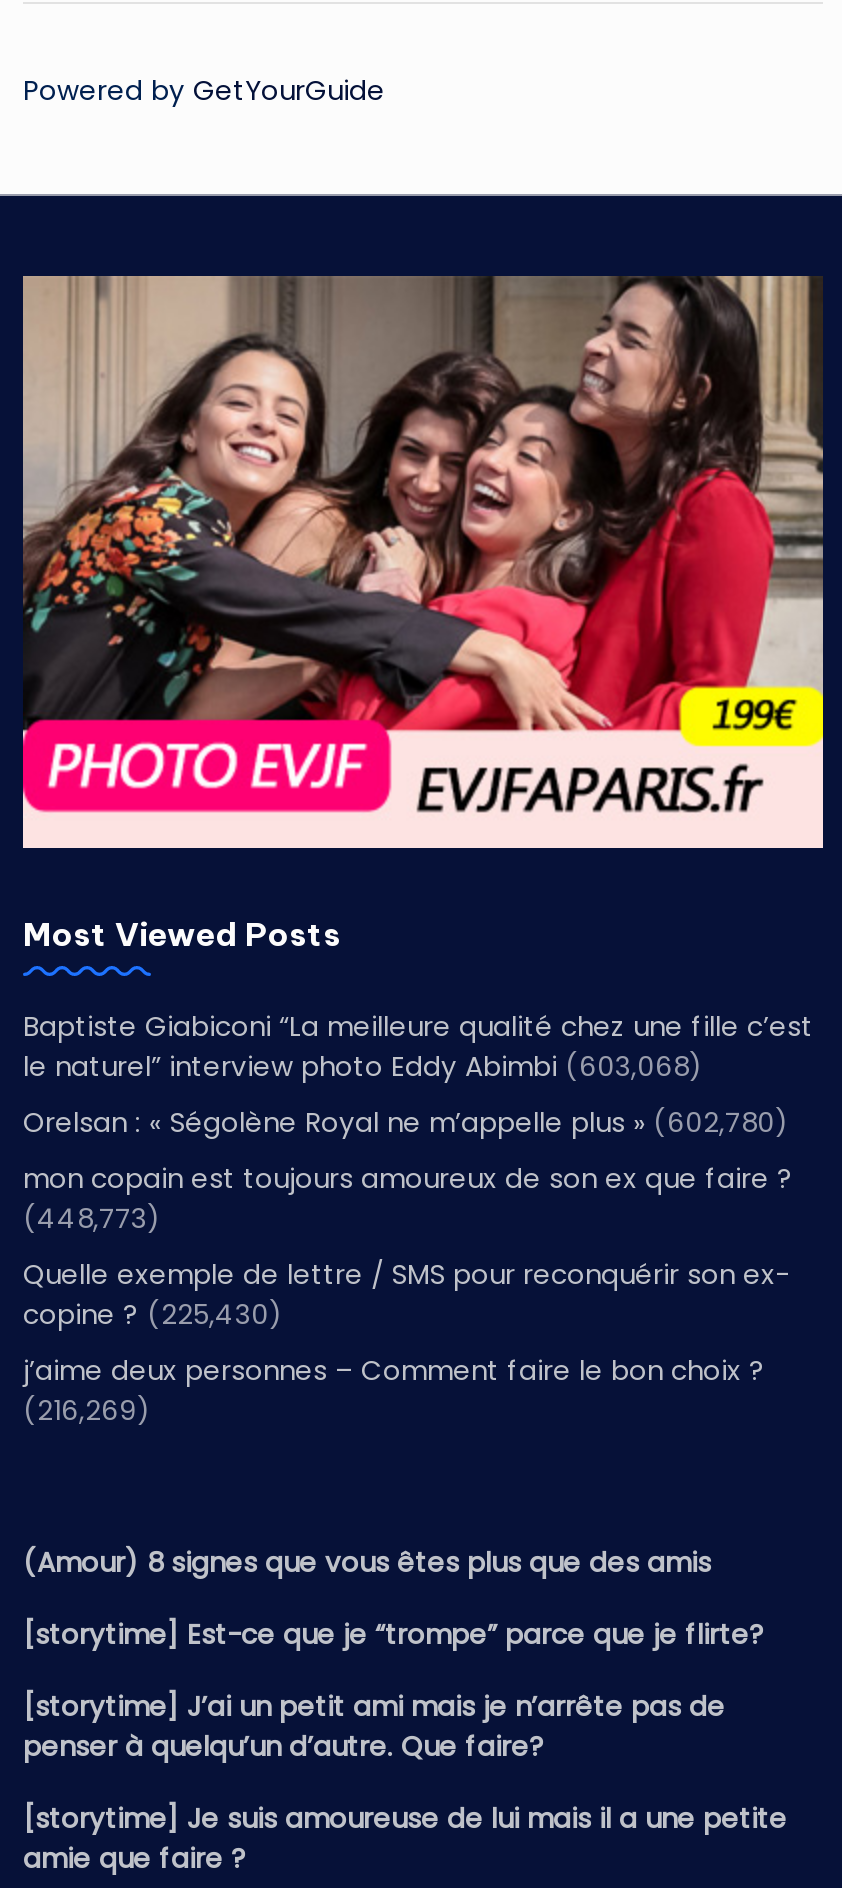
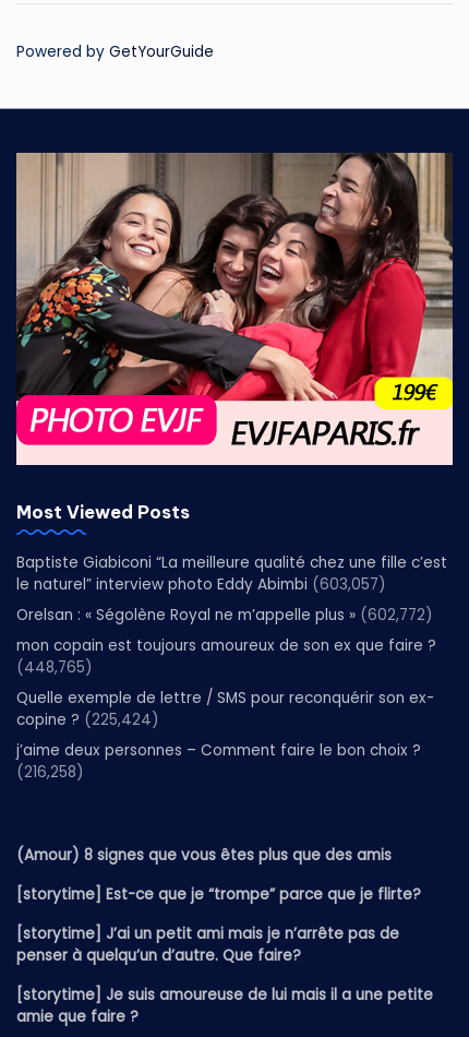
- le naturel” interview photo Eddy Abimbi (603,068)
+ le naturel” interview photo Eddy Abimbi (603,057)

- Orelsan : « Ségolène Royal ne m’appelle plus » (602,780)
+ Orelsan : « Ségolène Royal ne m’appelle plus » (602,772)

- (448,773)
+ (448,765)

- copine ? (225,430)
+ copine ? (225,424)

- (216,269)
+ (216,258)
